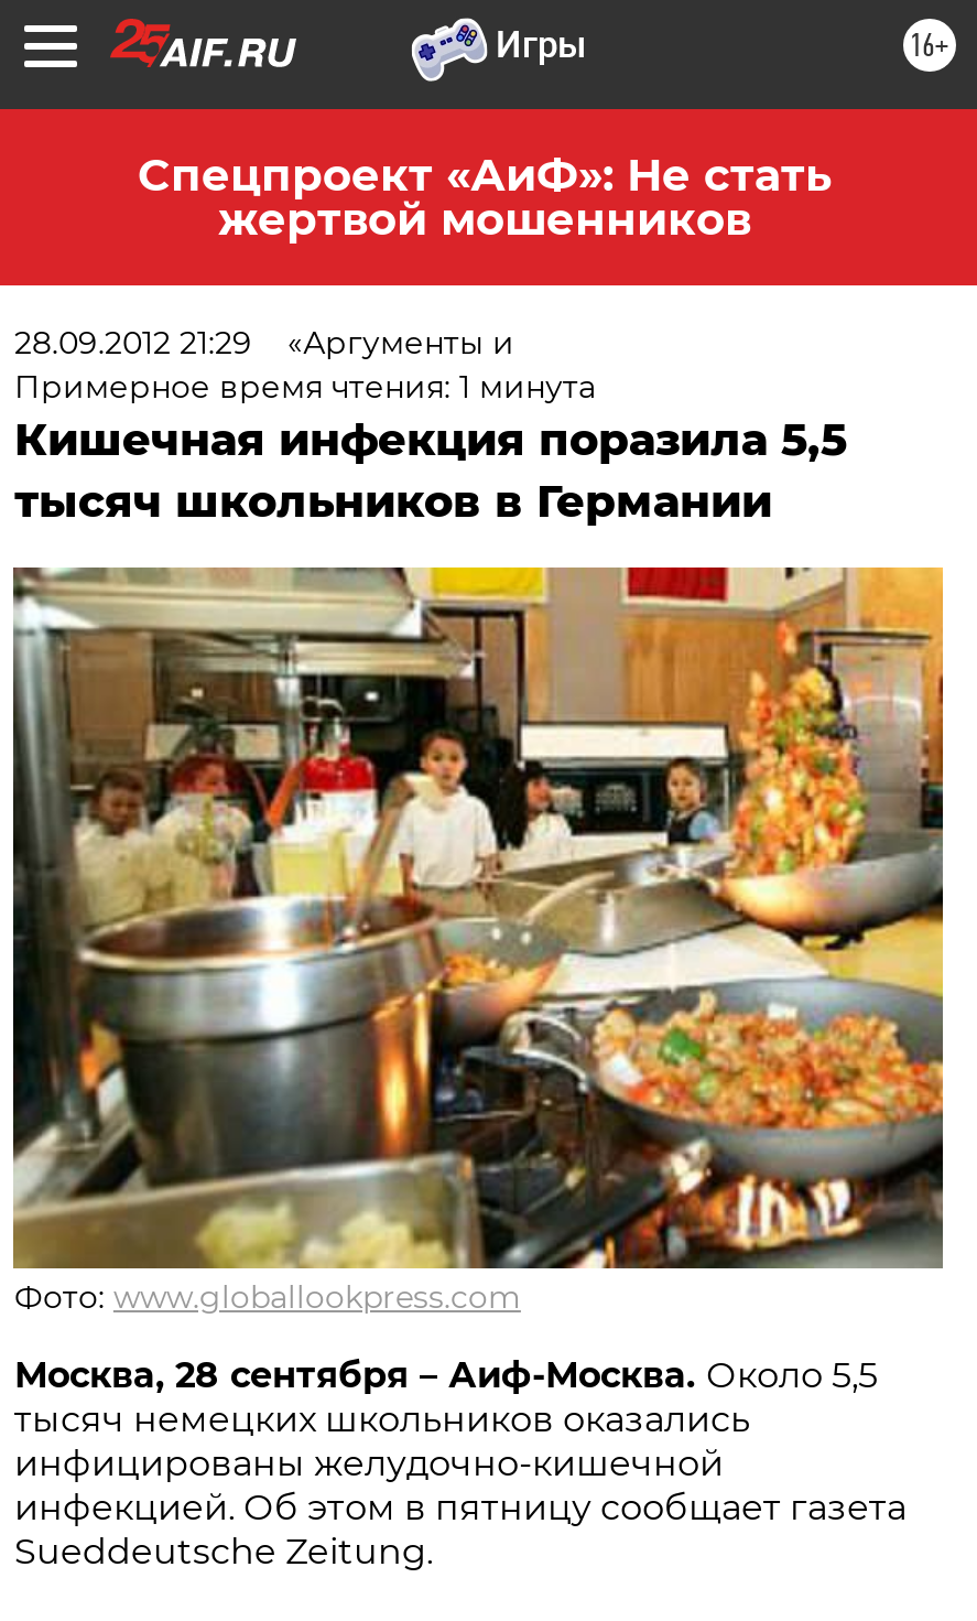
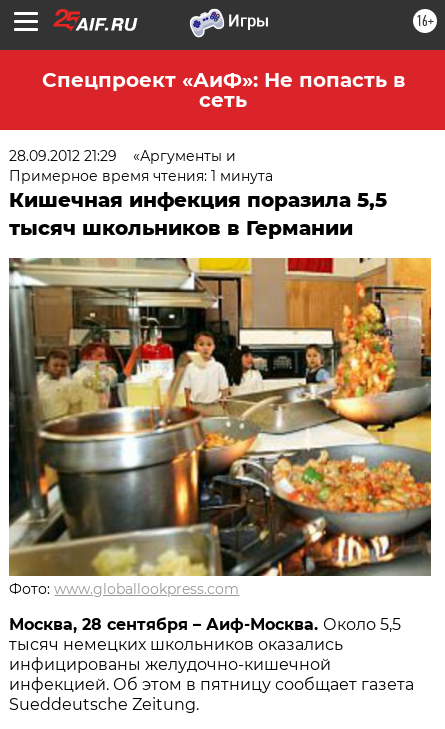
- Спецпроект «АиФ»: Не стать
- жертвой мошенников
+ Спецпроект «АиФ»: Не попасть в
+ сеть
